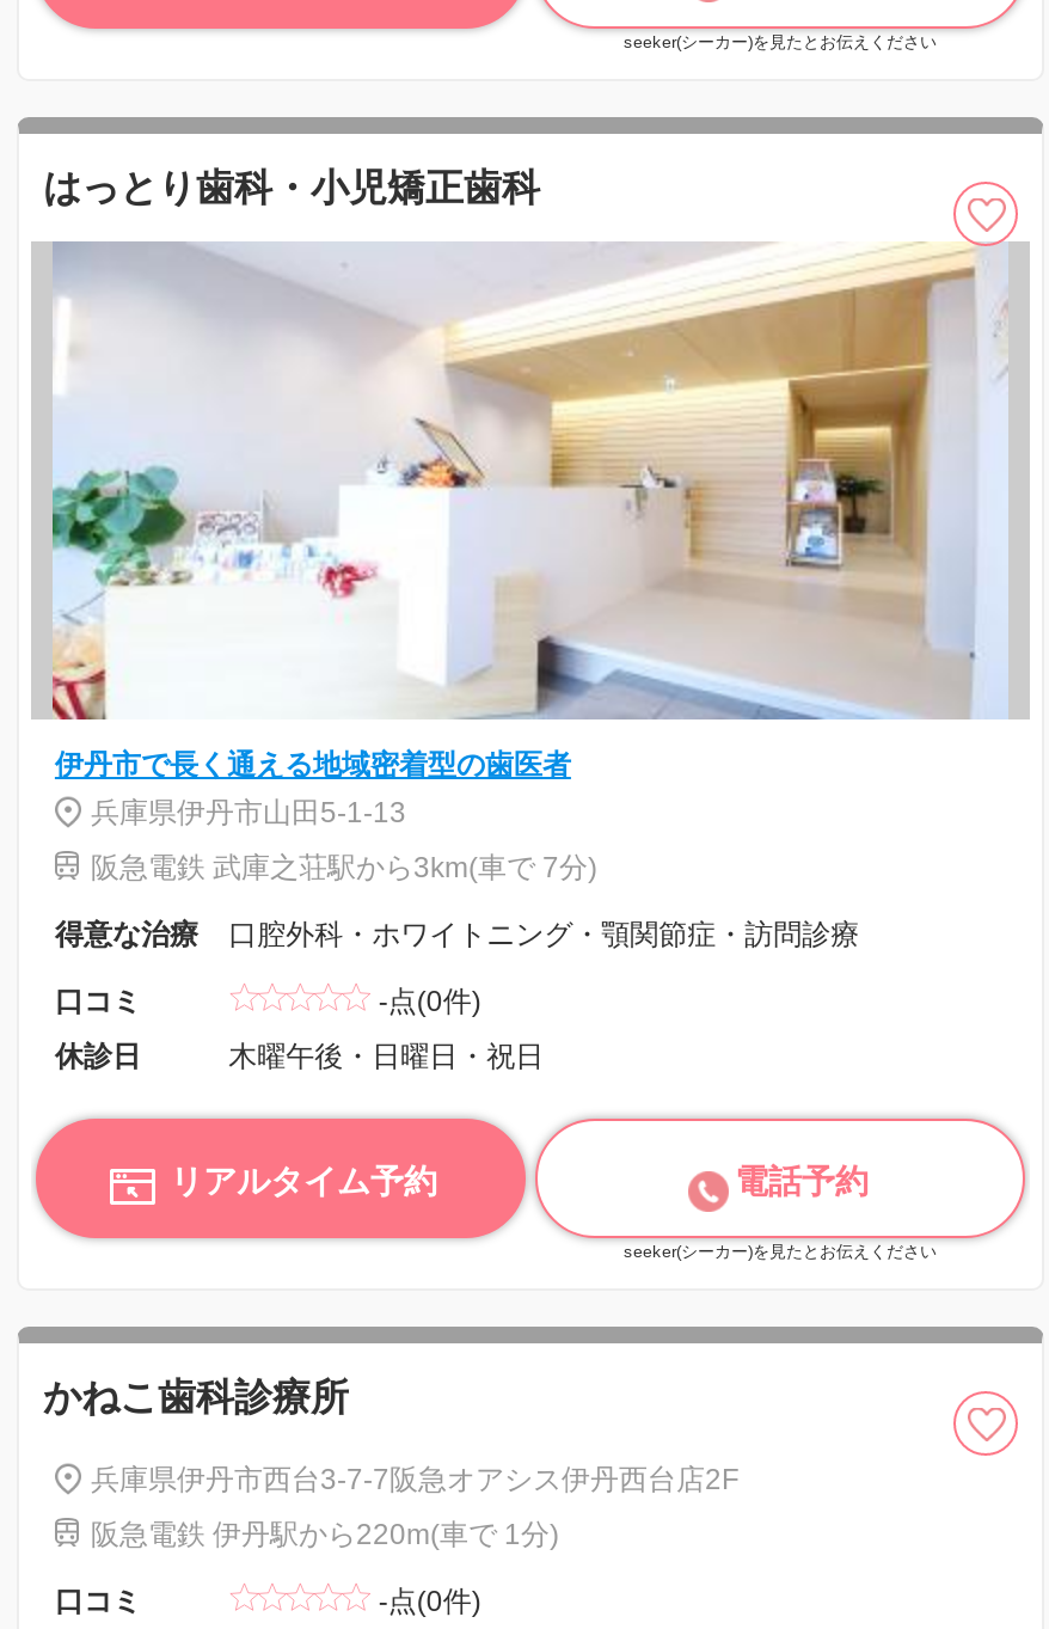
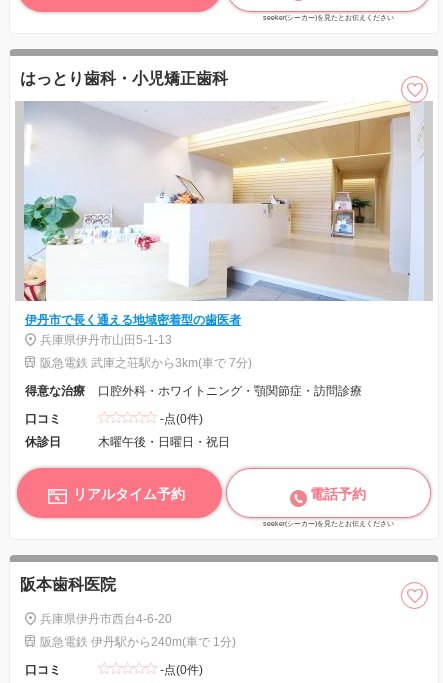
- かねこ歯科診療所
+ 阪本歯科医院

- 兵庫県伊丹市西台3-7-7阪急オアシス伊丹西台店2F
+ 兵庫県伊丹市西台4-6-20

- 阪急電鉄 伊丹駅から220m(車で 1分)
+ 阪急電鉄 伊丹駅から240m(車で 1分)
